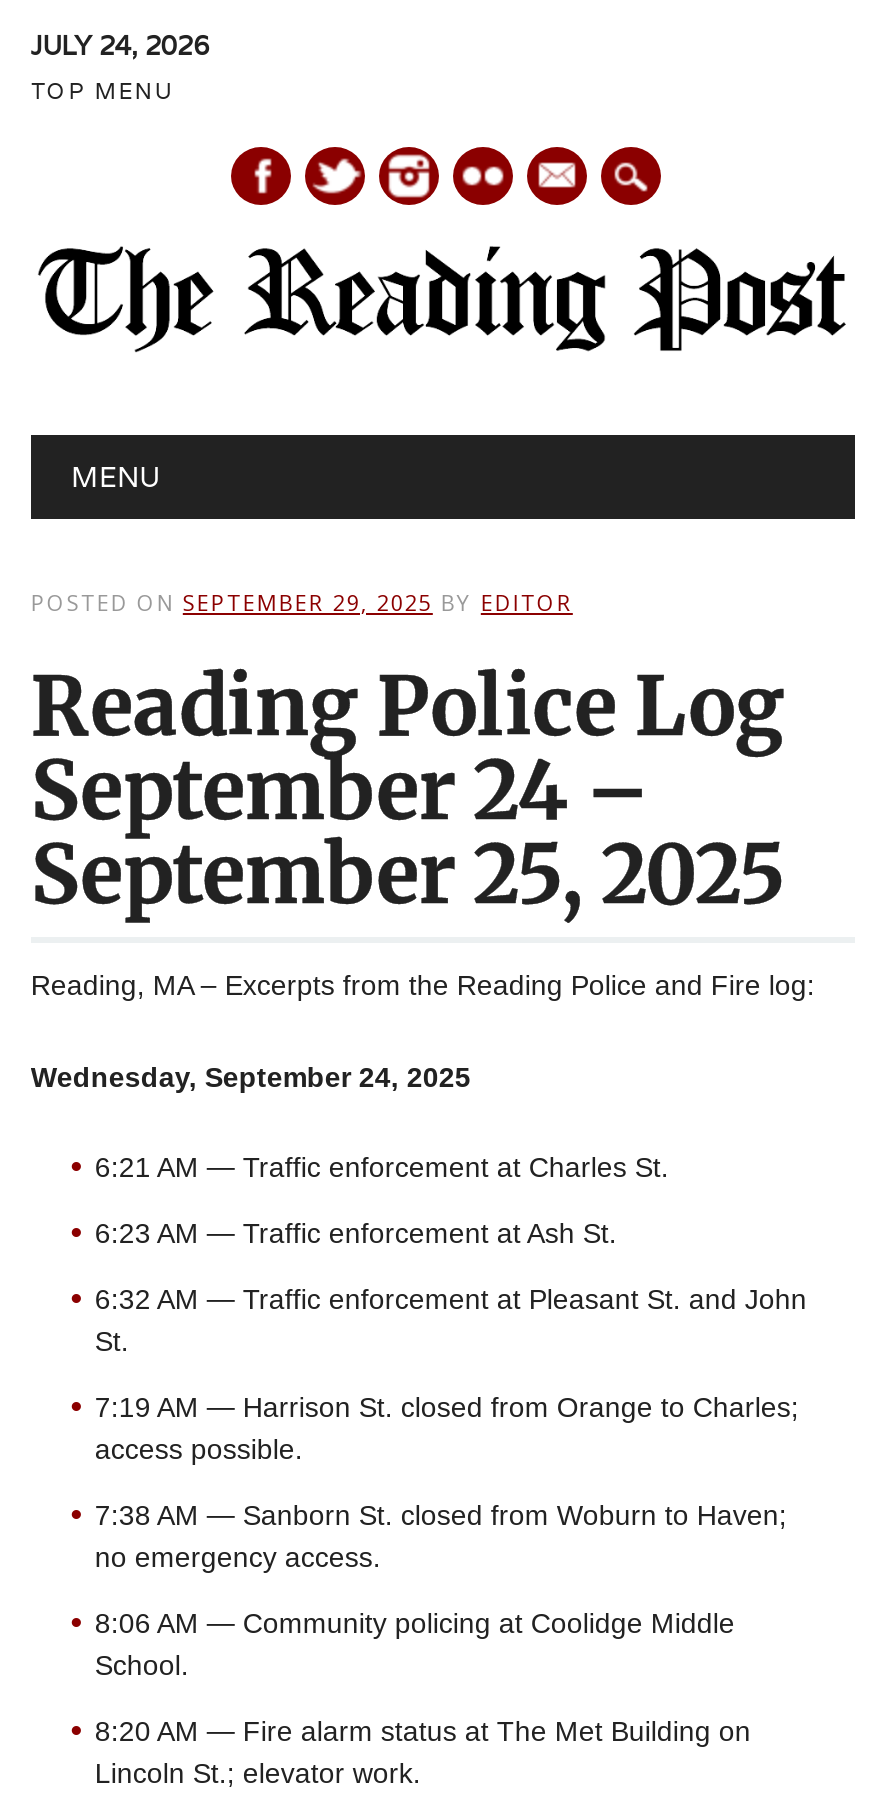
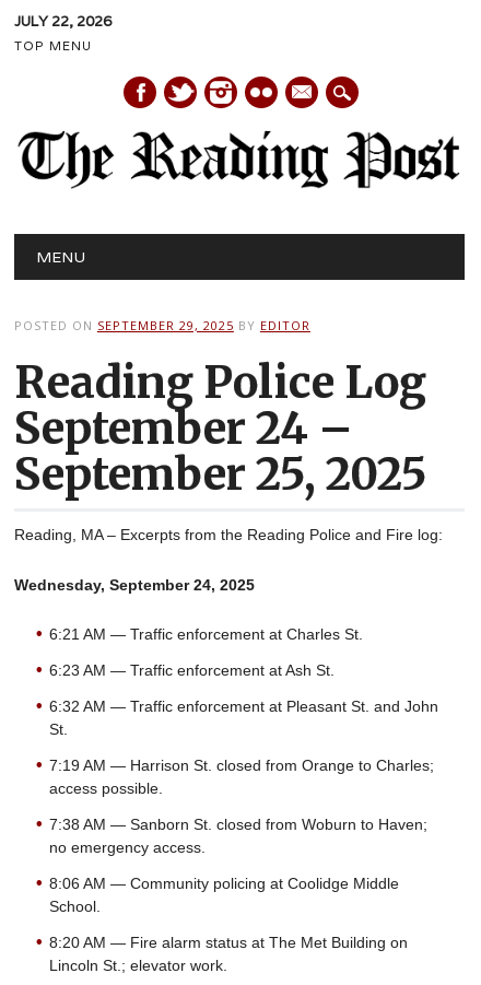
- JULY 24, 2026
+ JULY 22, 2026
